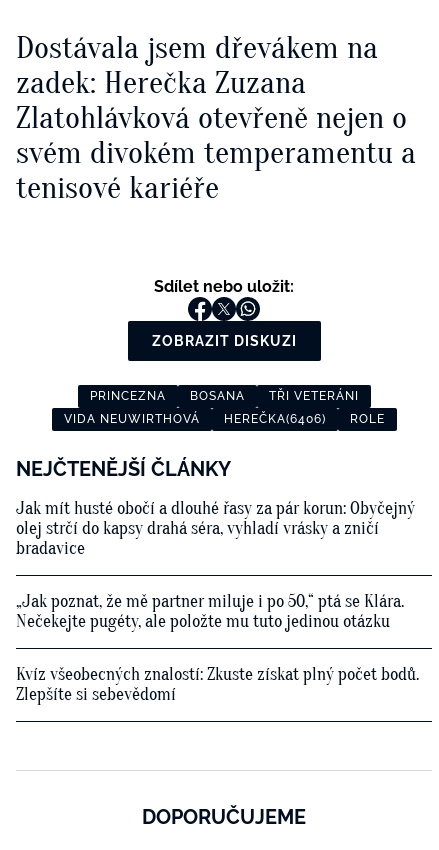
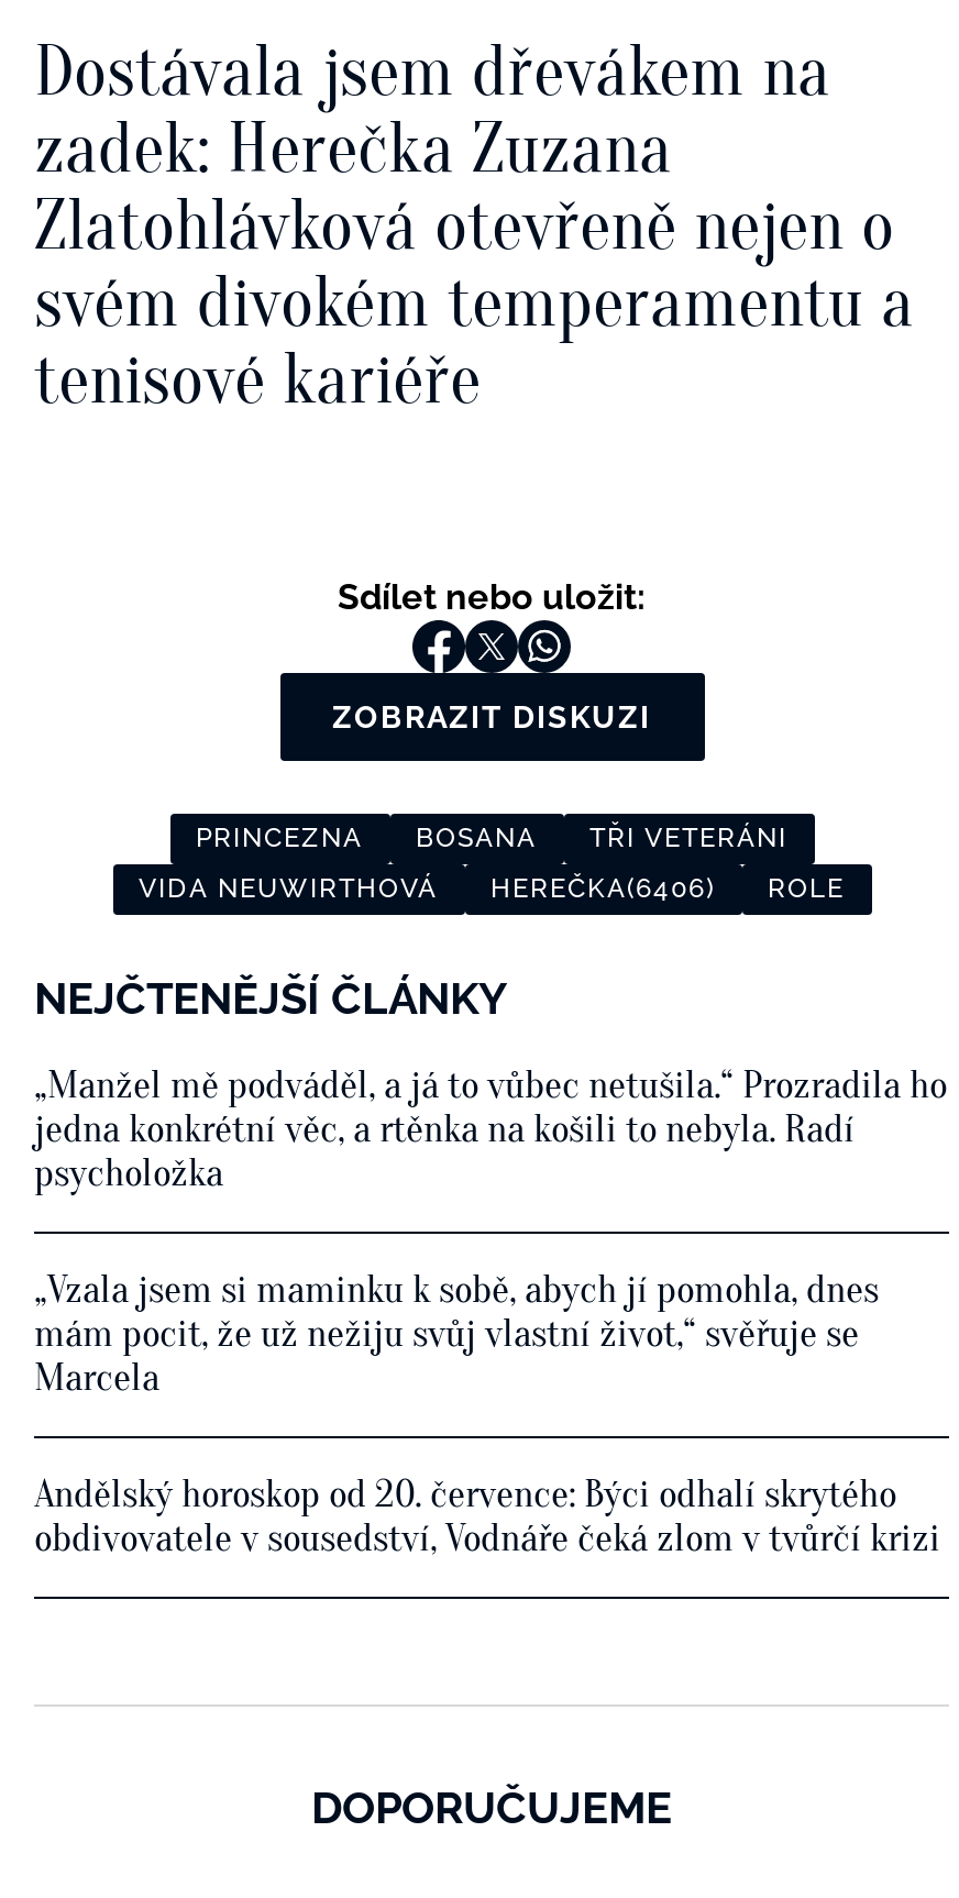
- Jak mít husté obočí a dlouhé řasy za pár korun: Obyčejný
- olej strčí do kapsy drahá séra, vyhladí vrásky a zničí
- bradavice
+ „Manžel mě podváděl, a já to vůbec netušila.“ Prozradila ho
+ jedna konkrétní věc, a rtěnka na košili to nebyla. Radí
+ psycholožka

- „Jak poznat, že mě partner miluje i po 50,“ ptá se Klára.
- Nečekejte pugéty, ale položte mu tuto jedinou otázku
+ „Vzala jsem si maminku k sobě, abych jí pomohla, dnes
+ mám pocit, že už nežiju svůj vlastní život,“ svěřuje se
+ Marcela

- Kvíz všeobecných znalostí: Zkuste získat plný počet bodů.
- Zlepšíte si sebevědomí
+ Andělský horoskop od 20. července: Býci odhalí skrytého
+ obdivovatele v sousedství, Vodnáře čeká zlom v tvůrčí krizi
